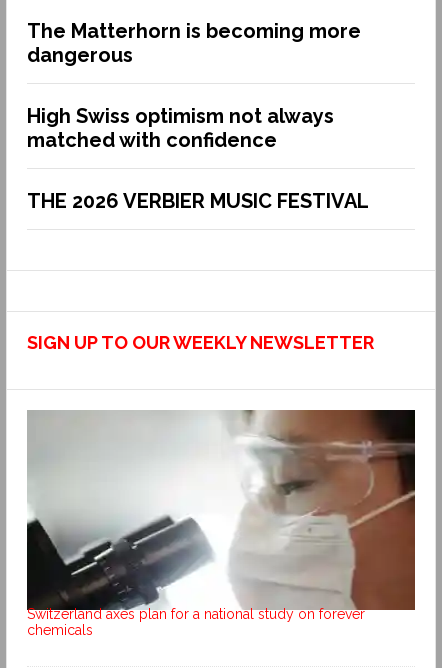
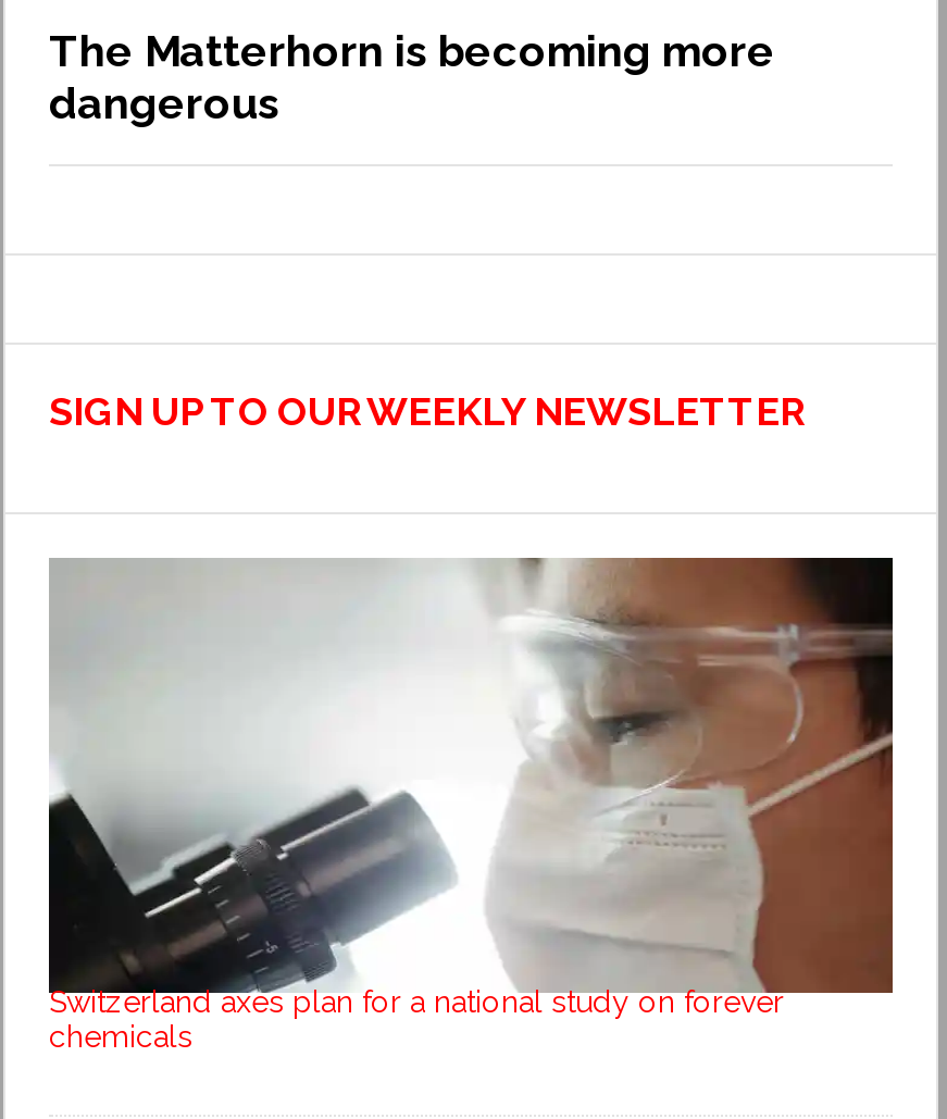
- High Swiss optimism not always
- matched with confidence
- THE 2026 VERBIER MUSIC FESTIVAL
